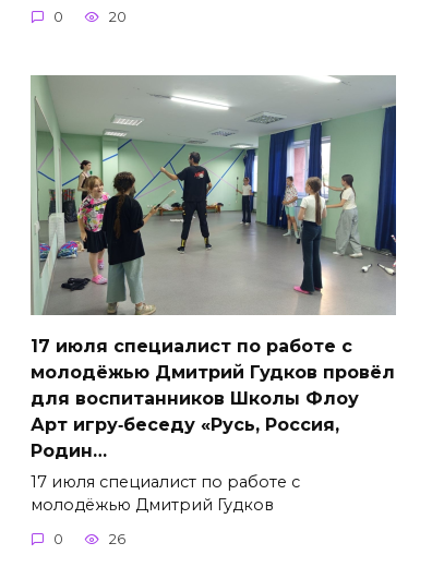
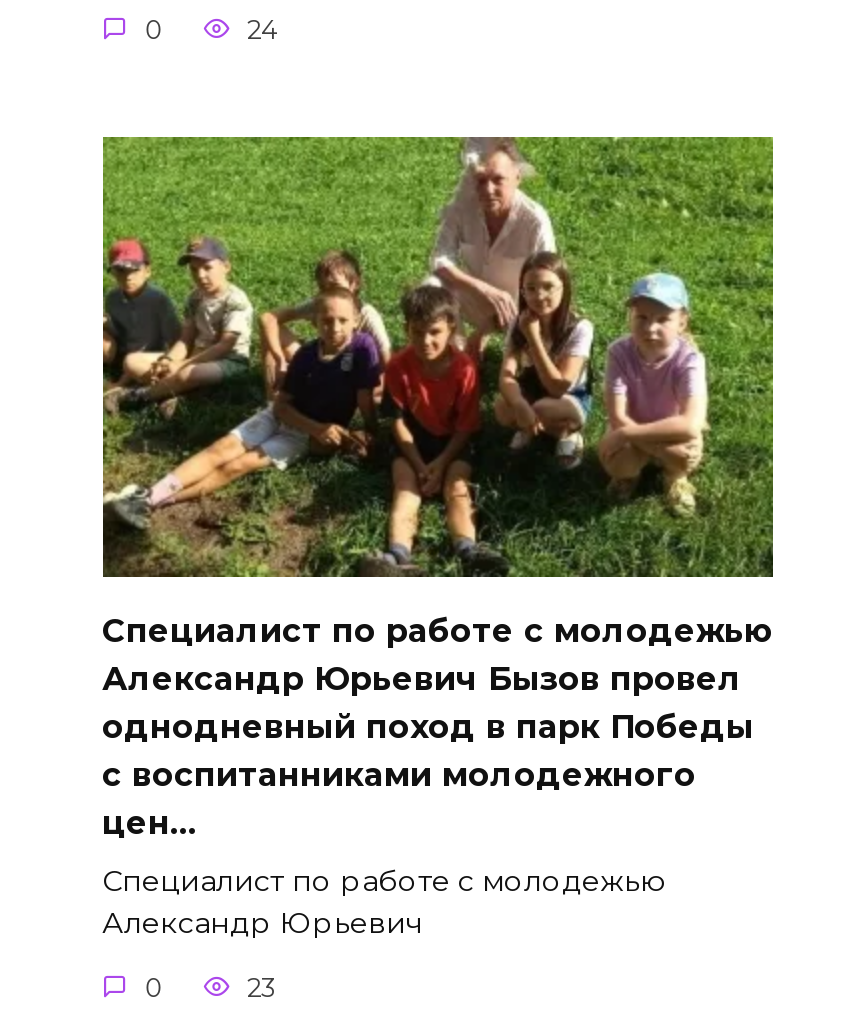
- 20
+ 24

- [image]
- 17 июля специалист по работе с
- молодёжью Дмитрий Гудков провёл
- для воспитанников Школы Флоу
- Арт игру‑беседу «Русь, Россия,
- Родин…
+ [image]
+ Специалист по работе с молодежью
+ Александр Юрьевич Бызов провел
+ однодневный поход в парк Победы
+ с воспитанниками молодежного
+ цен…

- 17 июля специалист по работе с
- молодёжью Дмитрий Гудков
+ Специалист по работе с молодежью
+ Александр Юрьевич

- 26
+ 23
